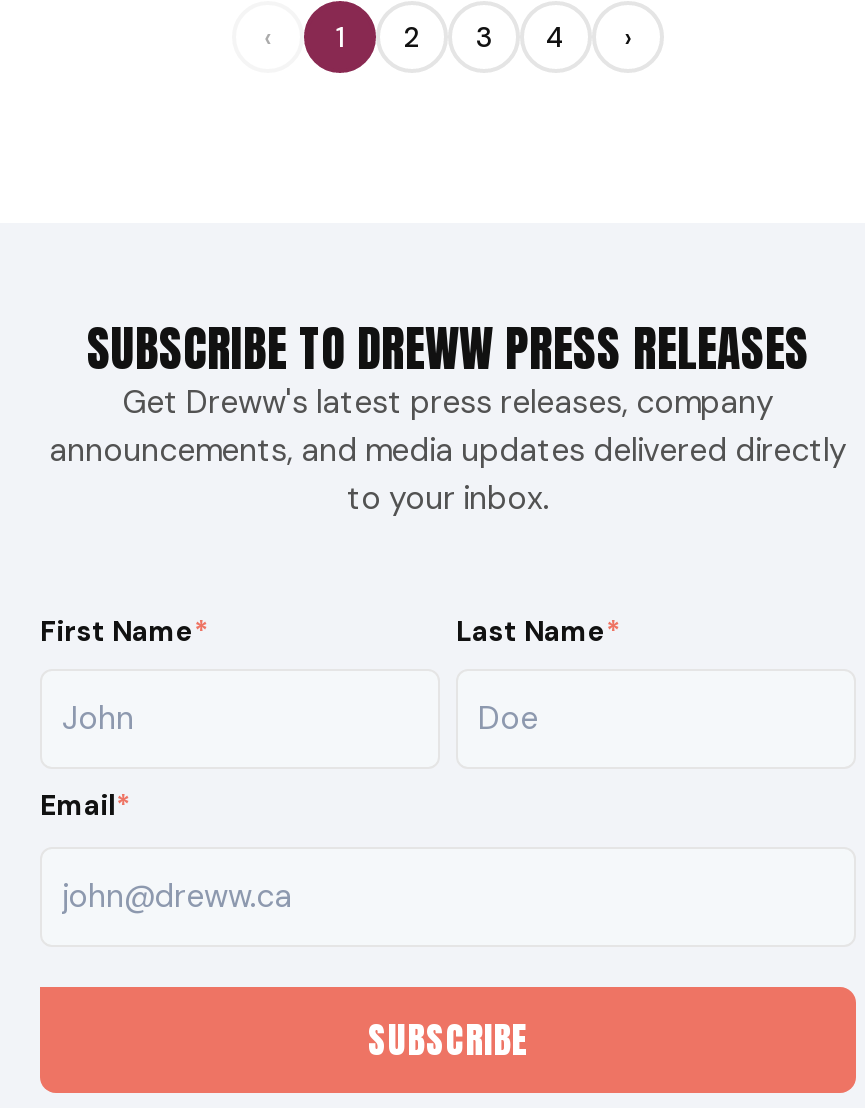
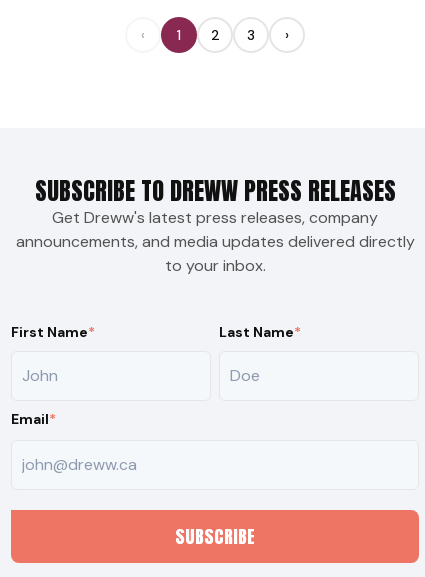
- 4
